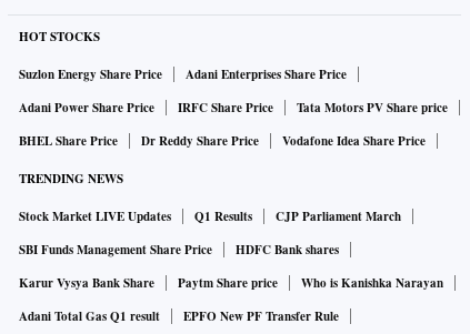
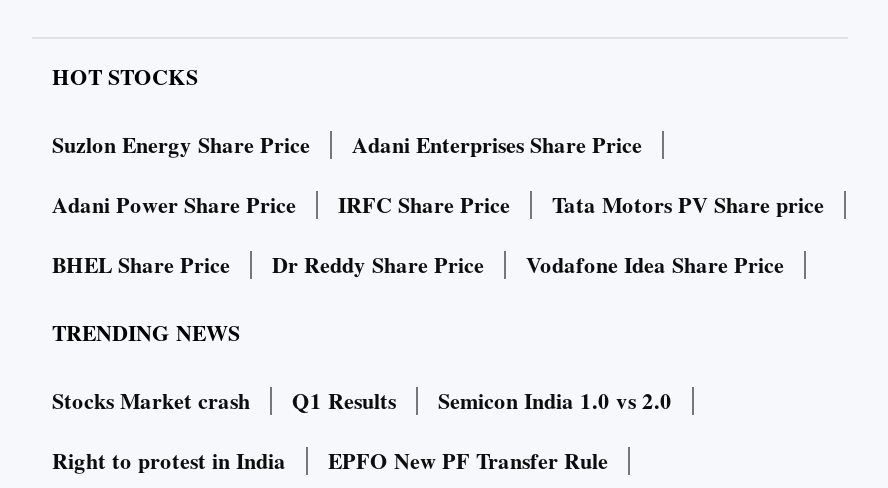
- Stock Market LIVE Updates
+ Stocks Market crash

- CJP Parliament March
- SBI Funds Management Share Price
- HDFC Bank shares
- Karur Vysya Bank Share
- Paytm Share price
- Who is Kanishka Narayan
- Adani Total Gas Q1 result
+ Semicon India 1.0 vs 2.0
+ Right to protest in India
